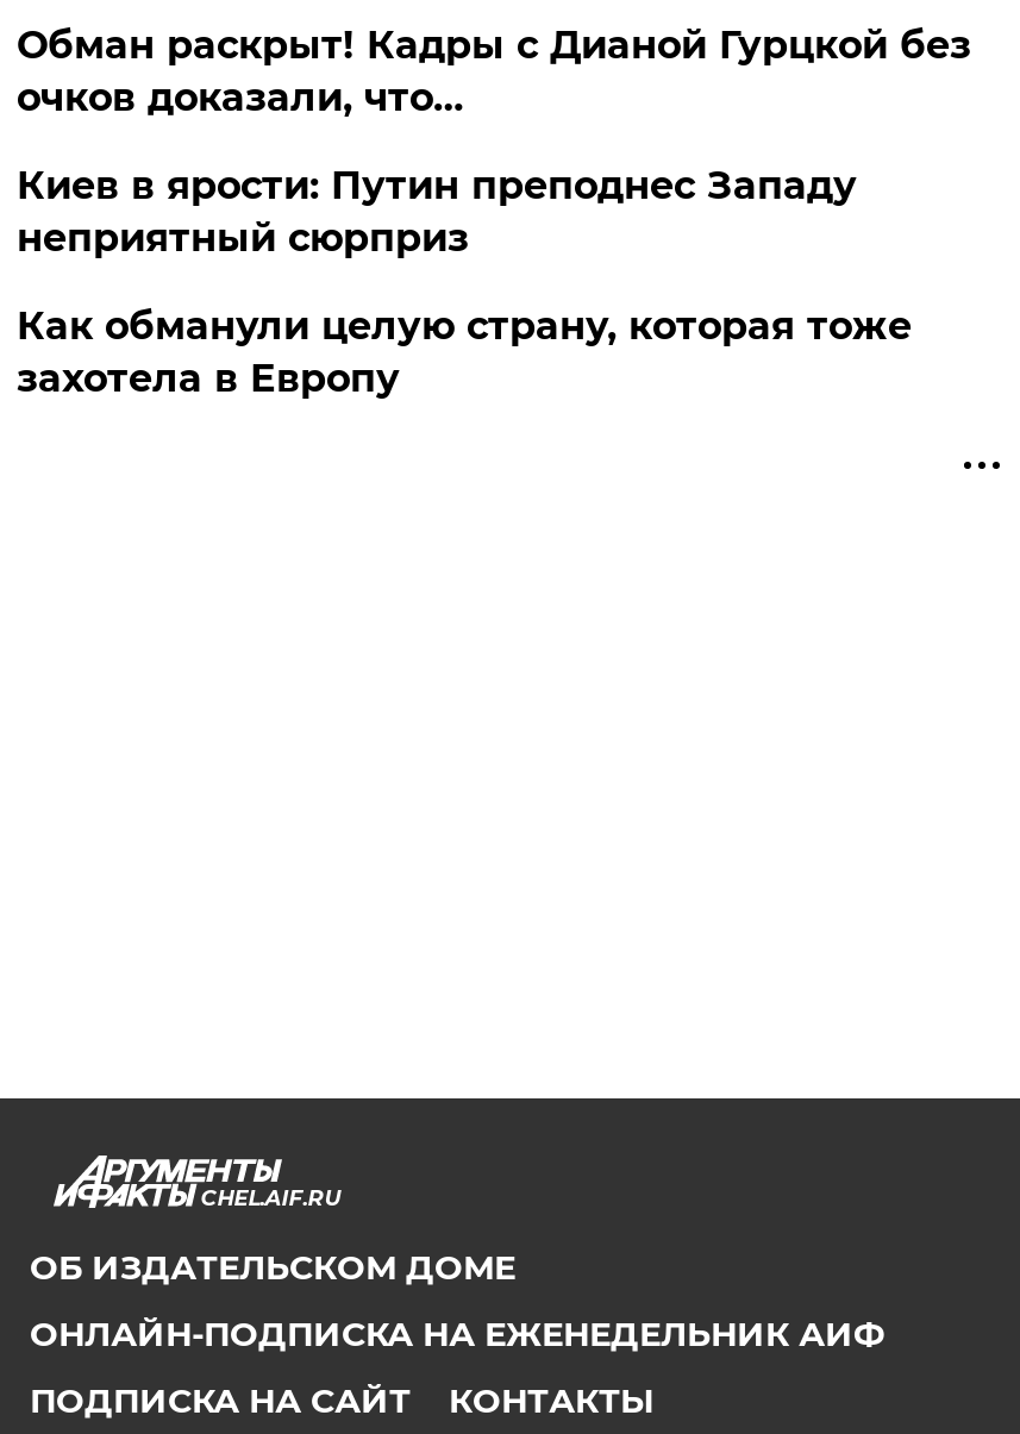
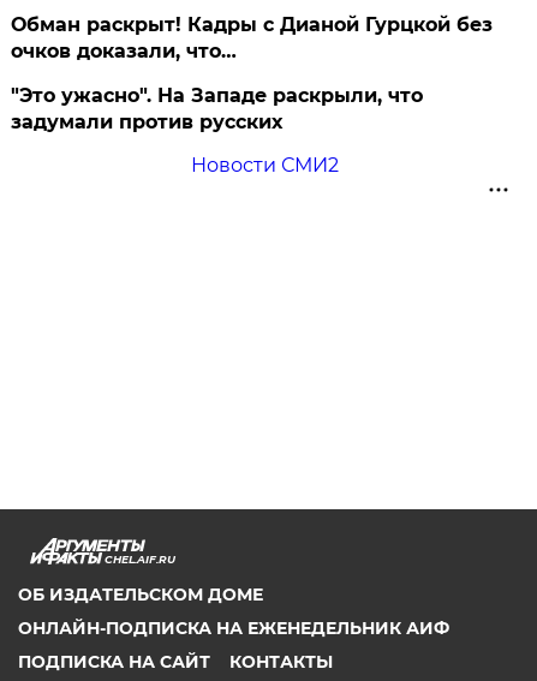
- Киев в ярости: Путин преподнес Западу
- неприятный сюрприз
+ "Это ужасно". На Западе раскрыли, что
+ задумали против русских

- Как обманули целую страну, которая тоже
- захотела в Европу
+ Новости СМИ2
